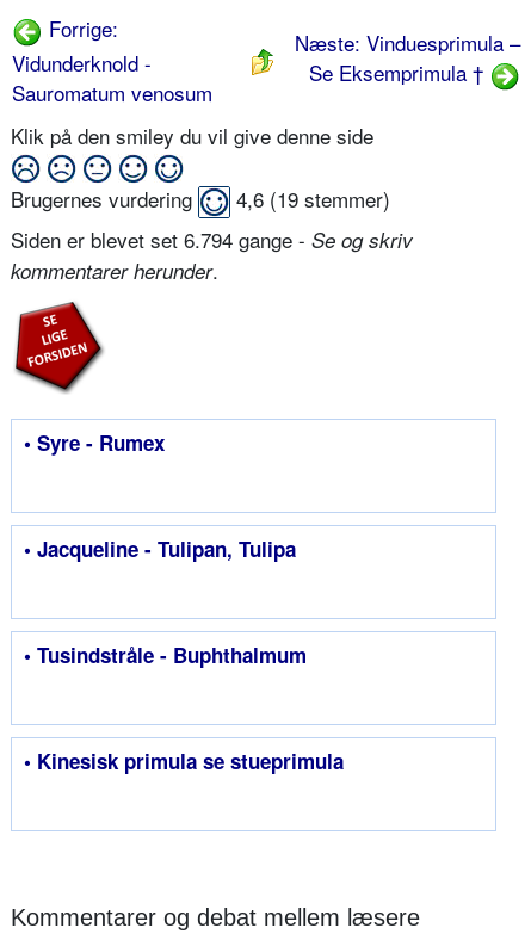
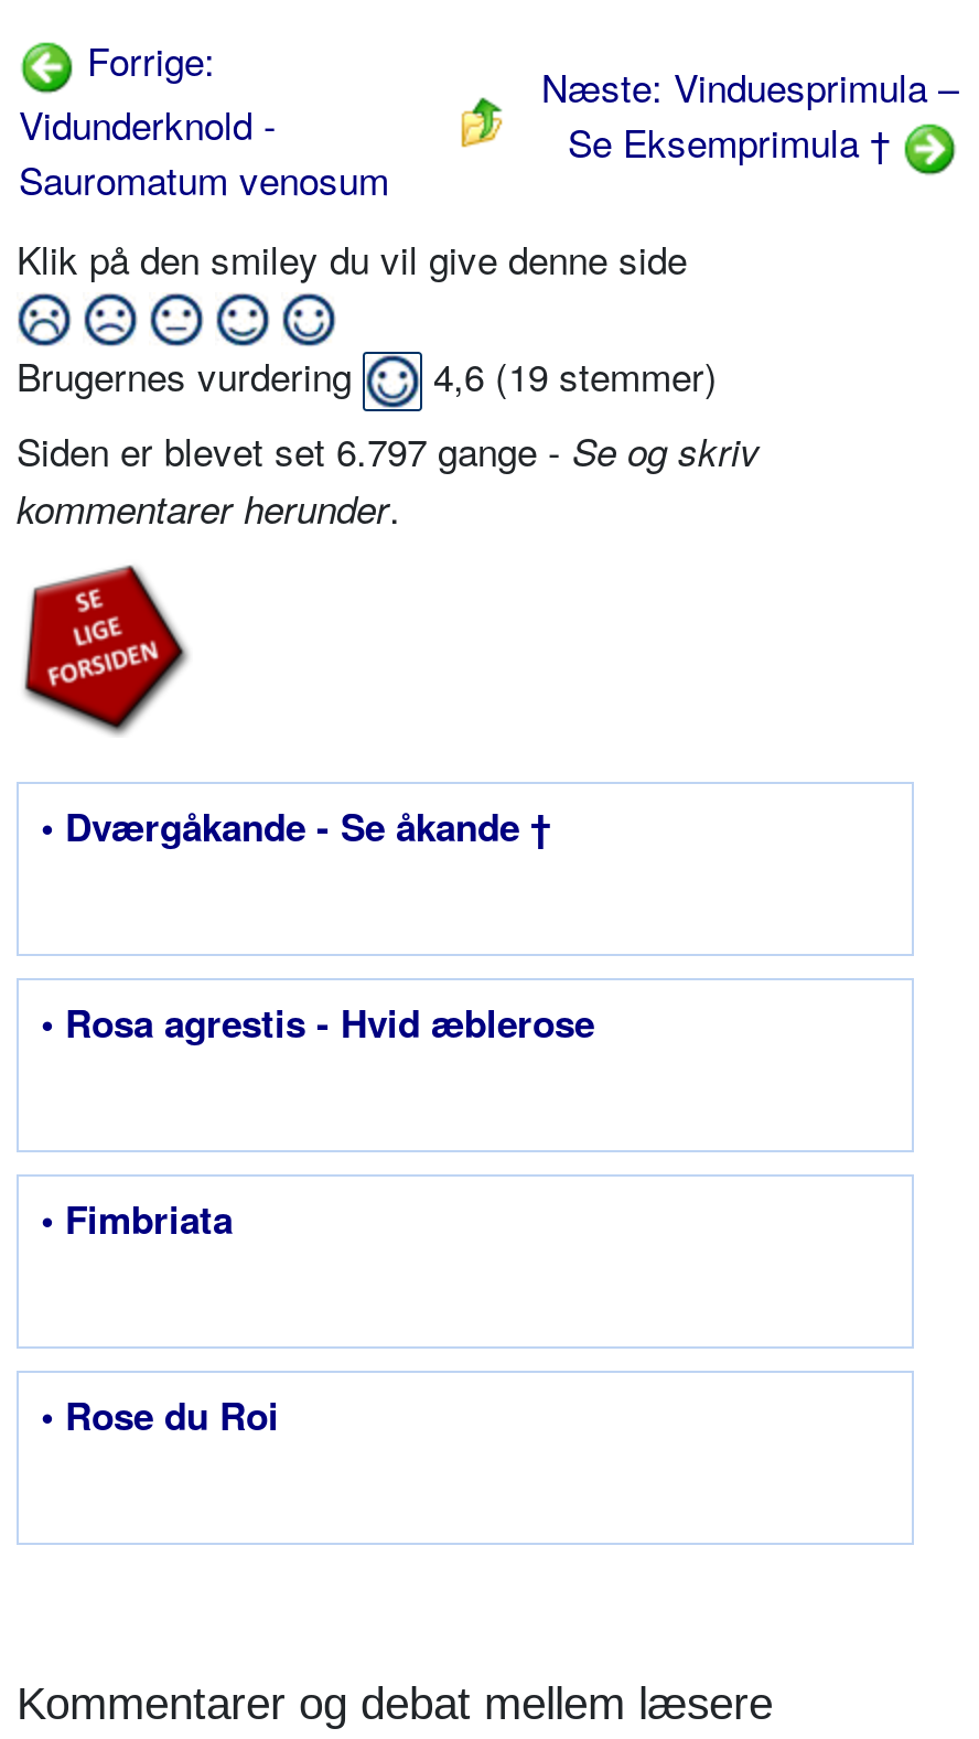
- Siden er blevet set 6.794 gange - Se og skriv
+ Siden er blevet set 6.797 gange - Se og skriv

- • Syre - Rumex
+ • Dværgåkande - Se åkande †

- • Jacqueline - Tulipan, Tulipa
+ • Rosa agrestis - Hvid æblerose

- • Tusindstråle - Buphthalmum
+ • Fimbriata

- • Kinesisk primula se stueprimula
+ • Rose du Roi
